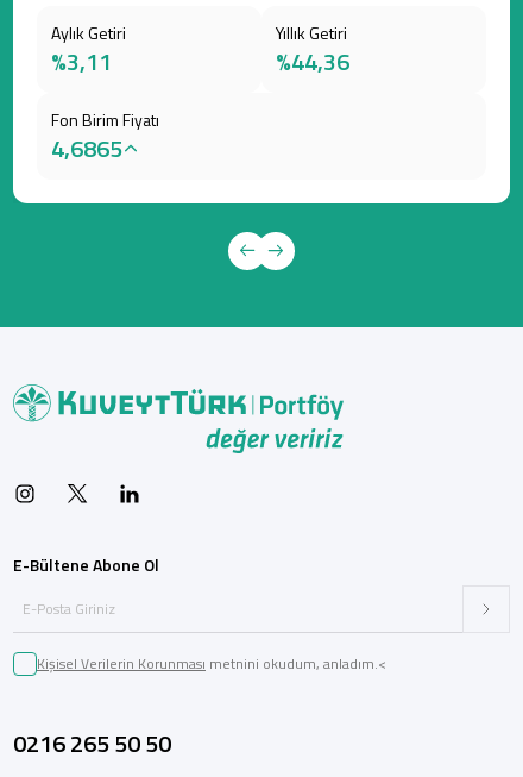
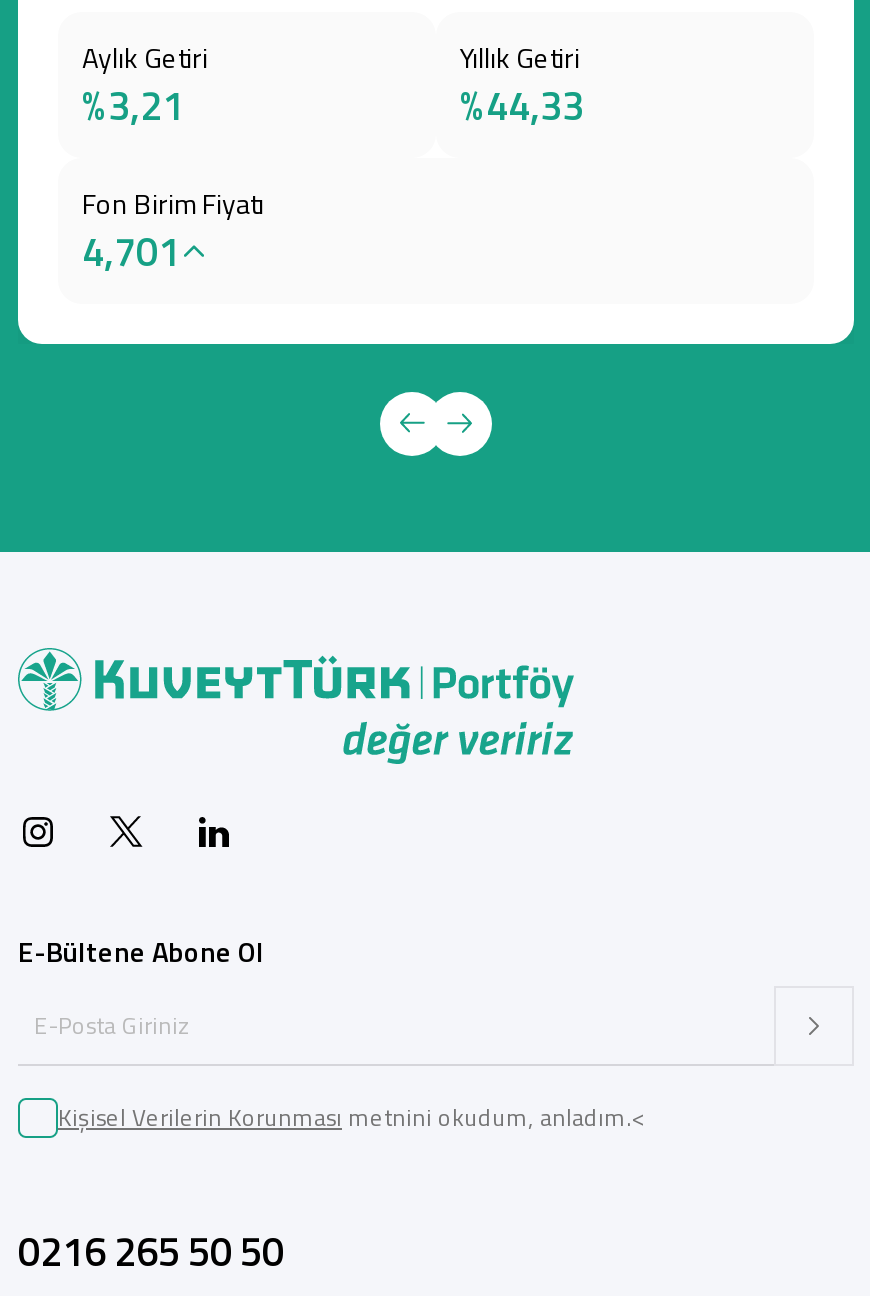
- %3,11
+ %3,21

- %44,36
+ %44,33

- 4,6865
+ 4,701
